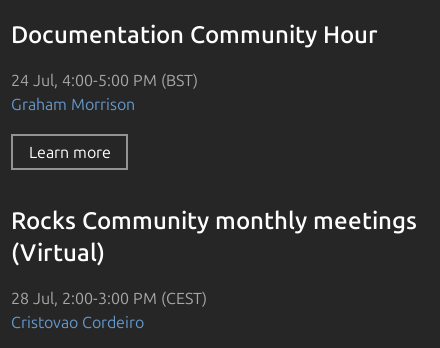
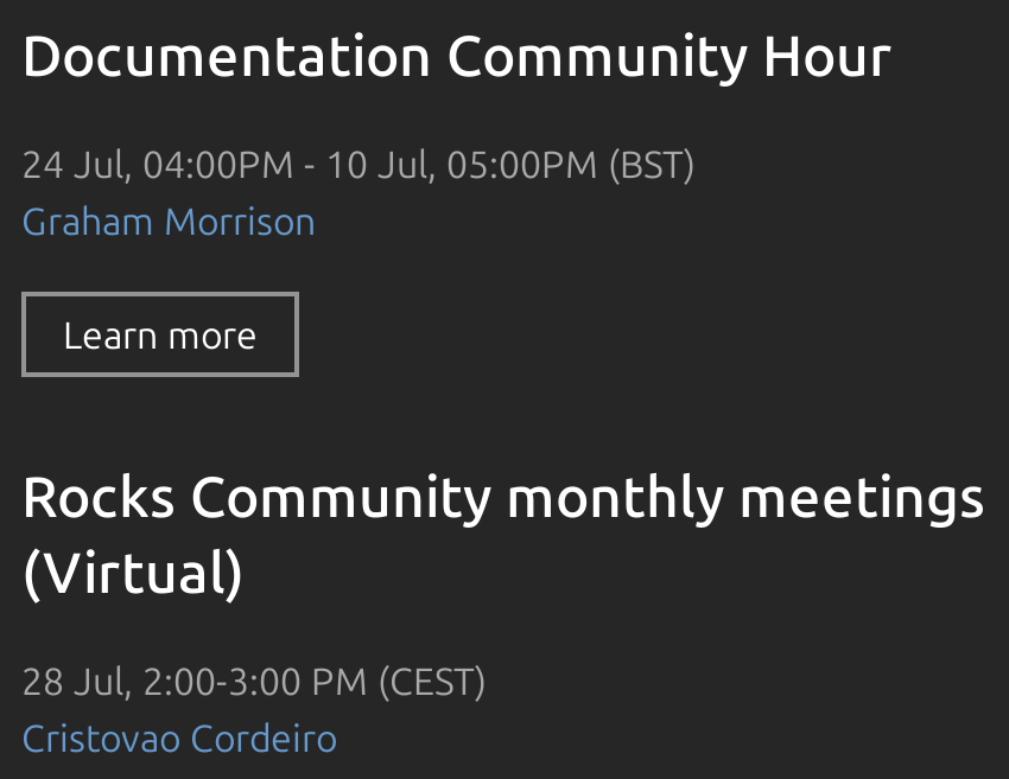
- 24 Jul, 4:00-5:00 PM (BST)
+ 24 Jul, 04:00PM - 10 Jul, 05:00PM (BST)
